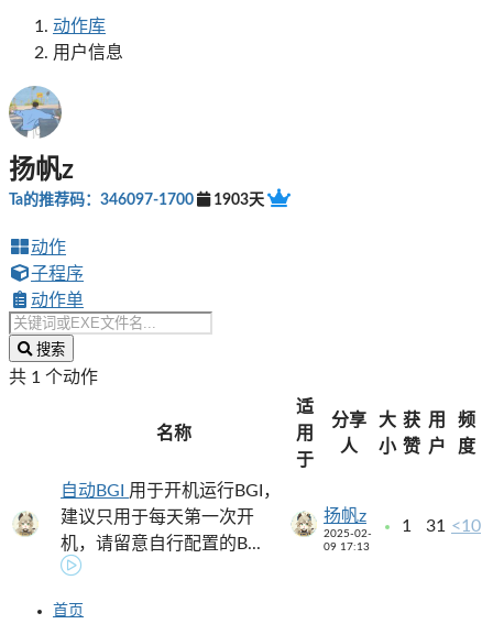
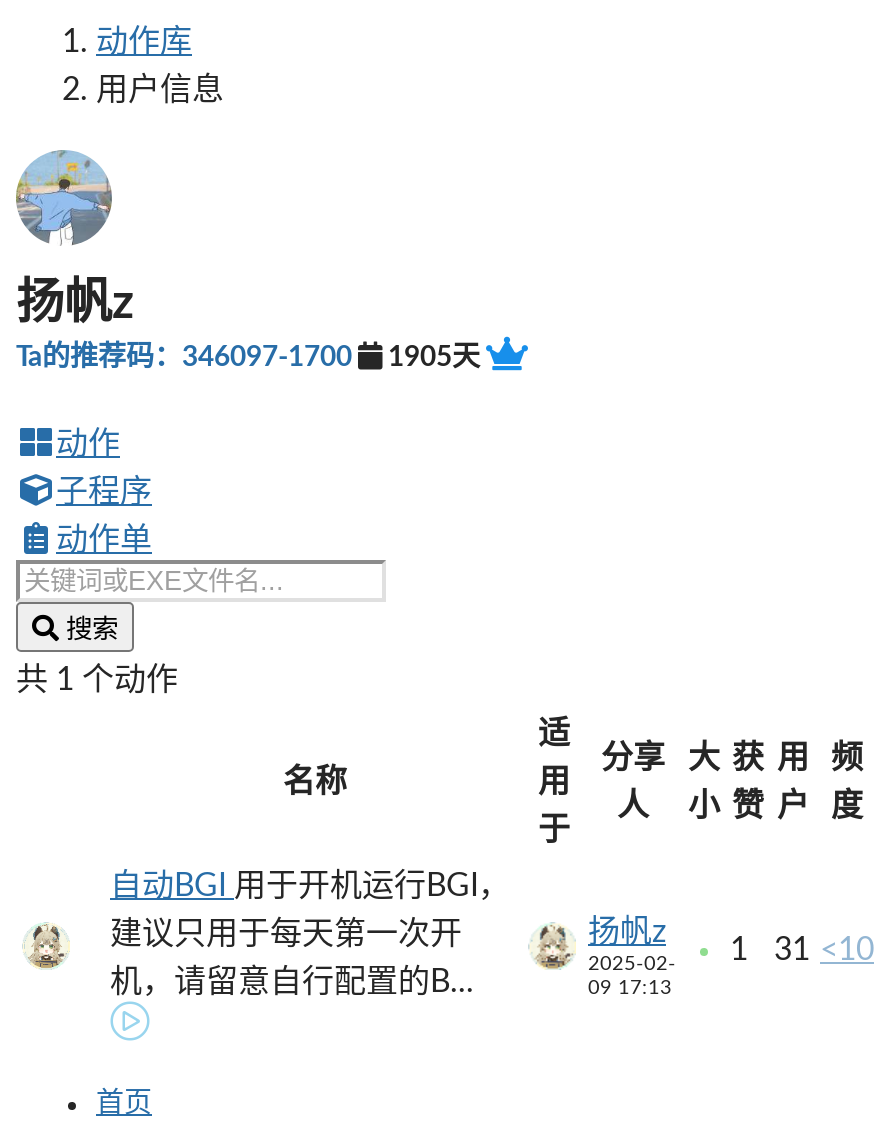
- Ta的推荐码：346097-1700 1903天
+ Ta的推荐码：346097-1700 1905天
